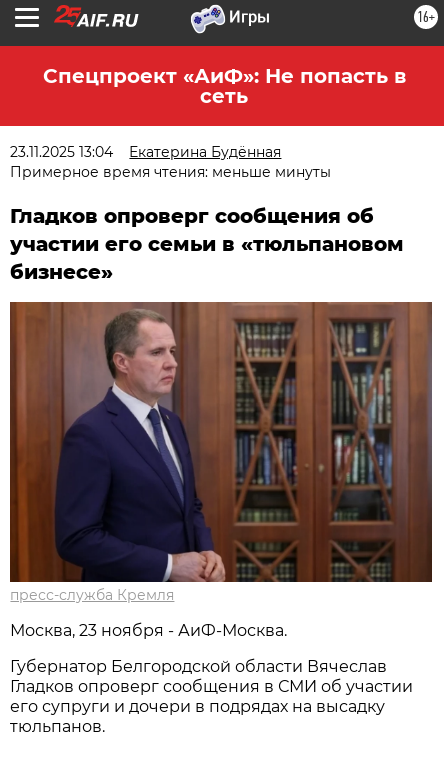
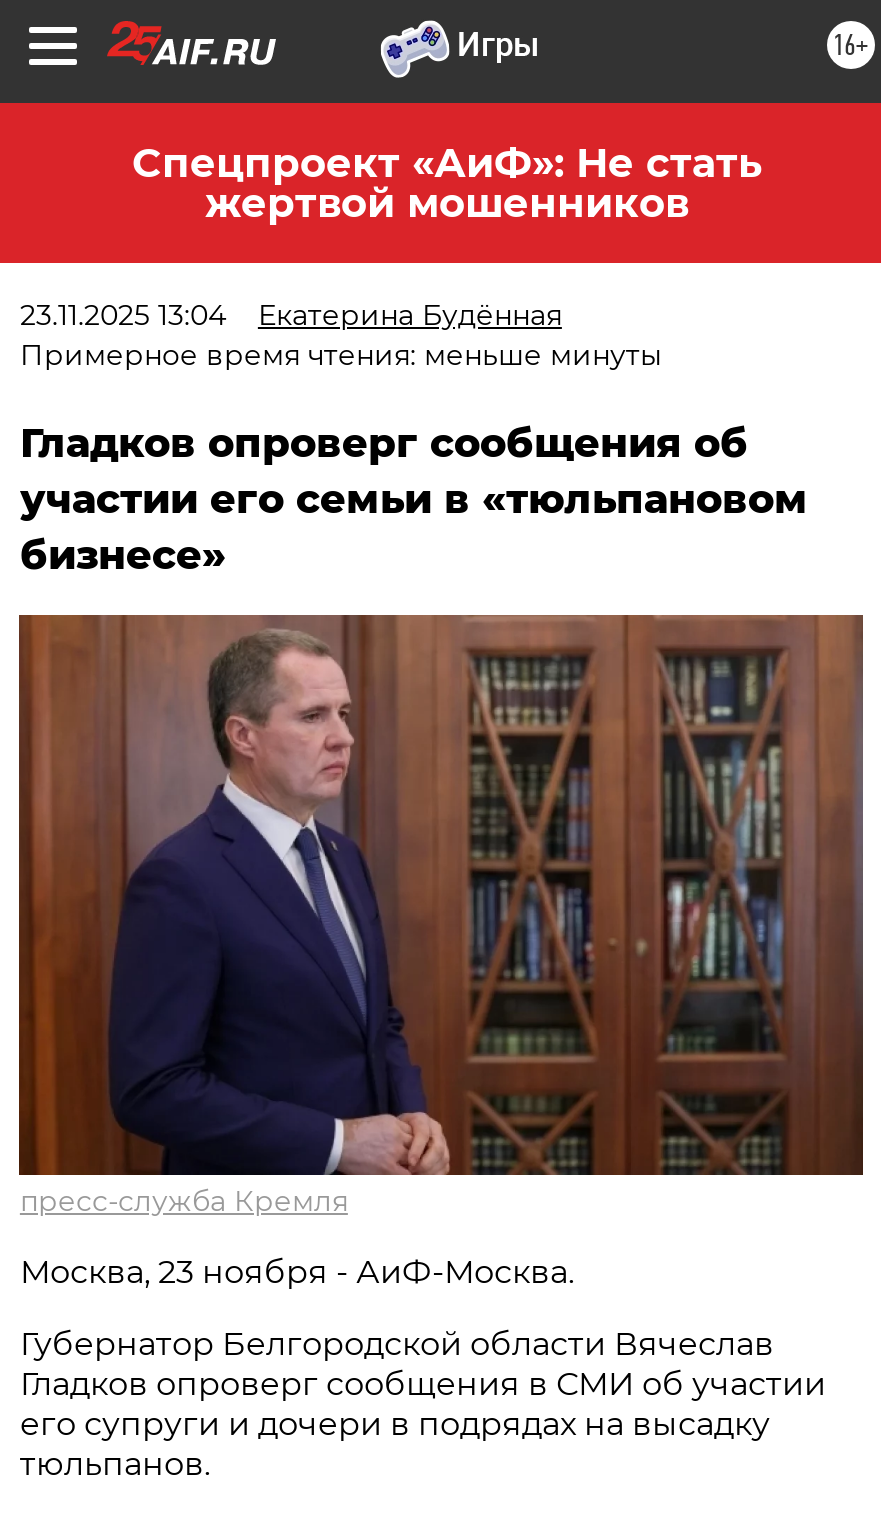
- Спецпроект «АиФ»: Не попасть в
- сеть
+ Спецпроект «АиФ»: Не стать
+ жертвой мошенников
